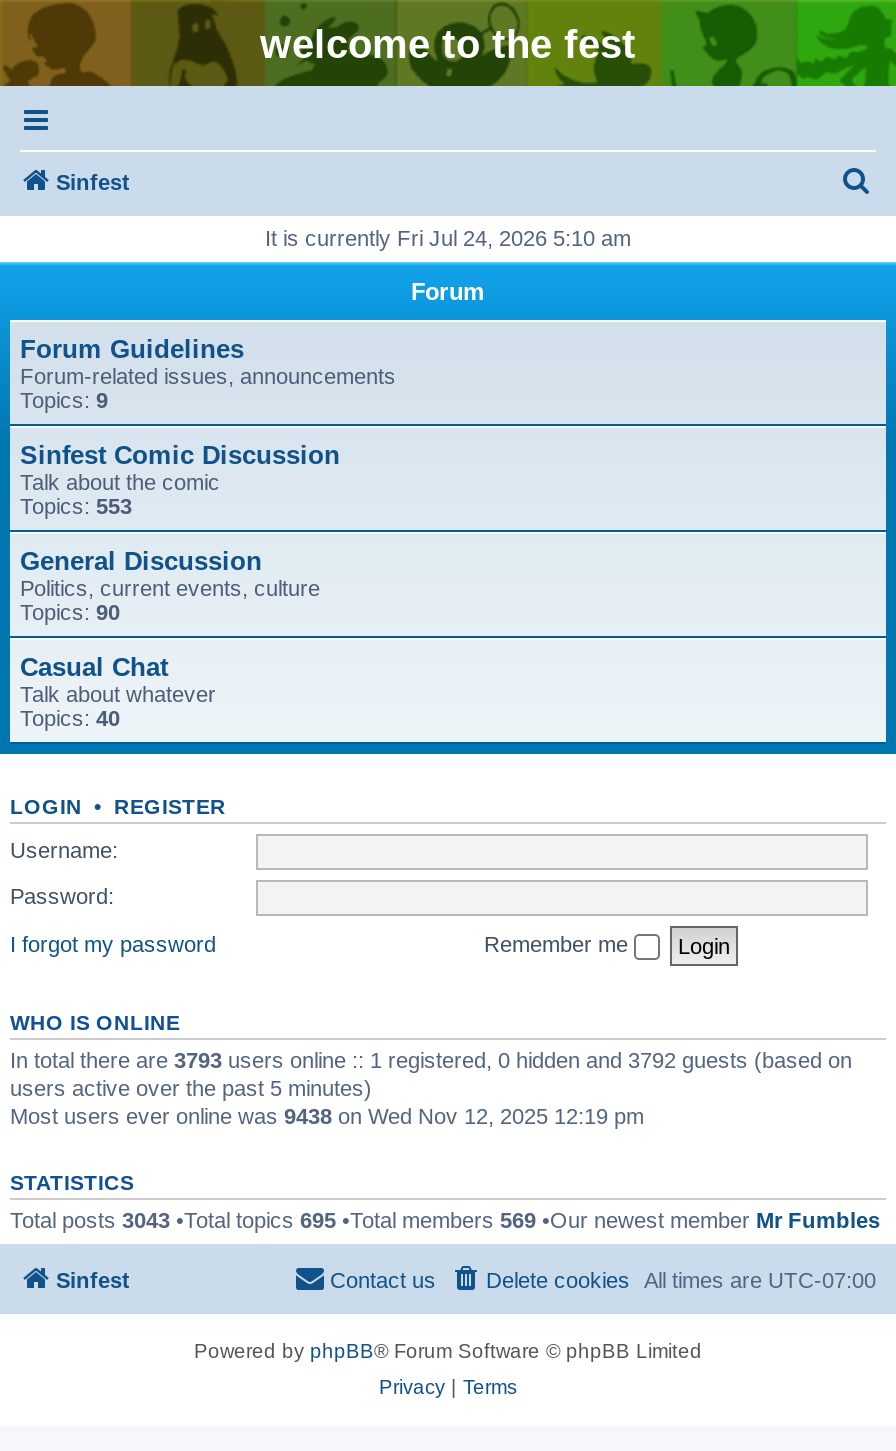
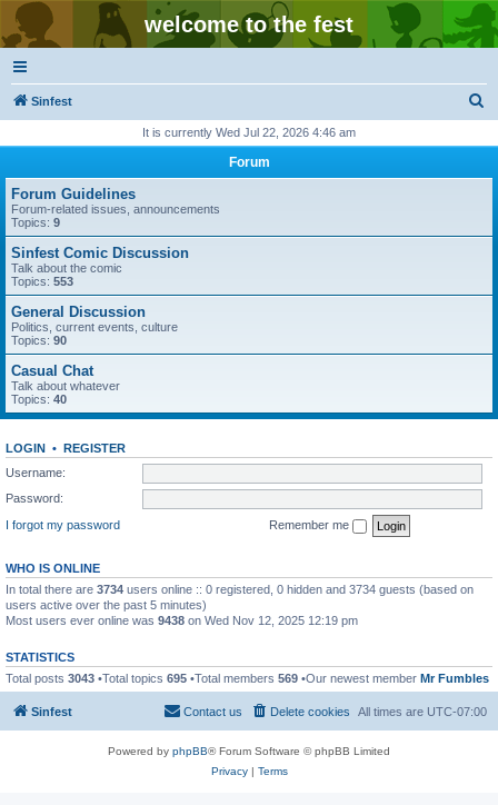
- It is currently Fri Jul 24, 2026 5:10 am
+ It is currently Wed Jul 22, 2026 4:46 am

- In total there are 3793 users online :: 1 registered, 0 hidden and 3792 guests (based on
+ In total there are 3734 users online :: 0 registered, 0 hidden and 3734 guests (based on
